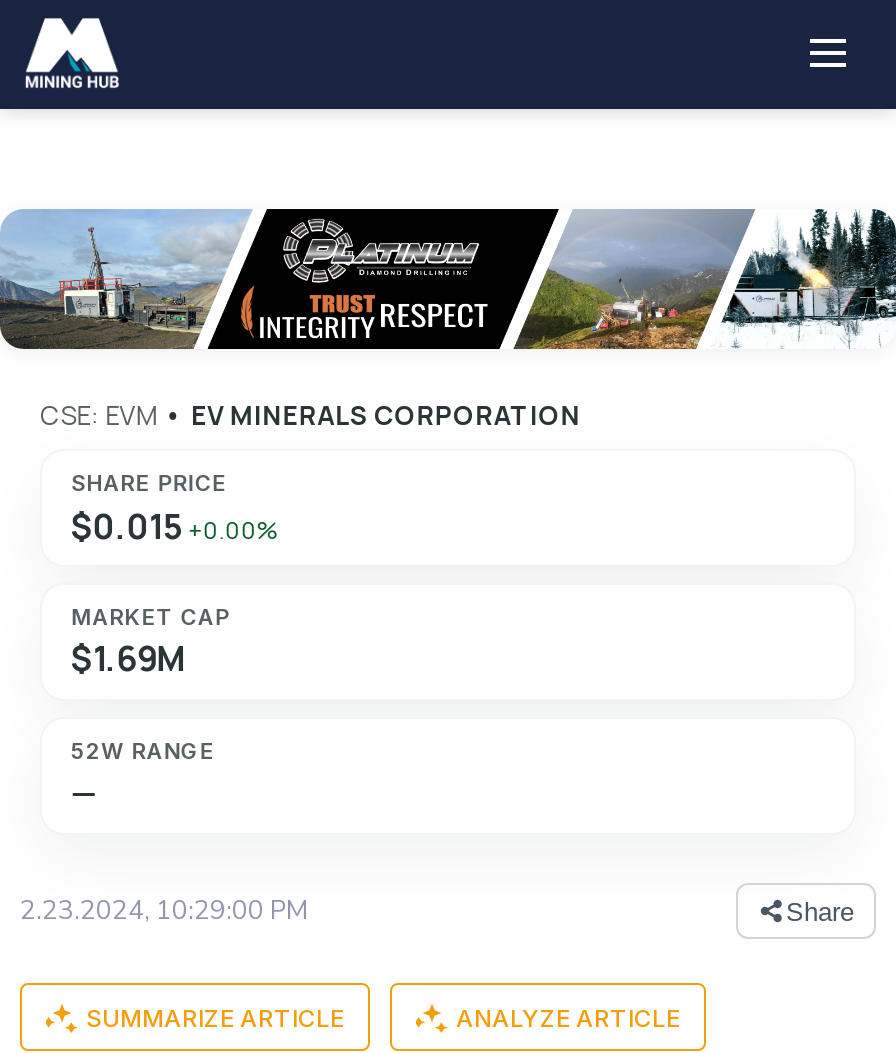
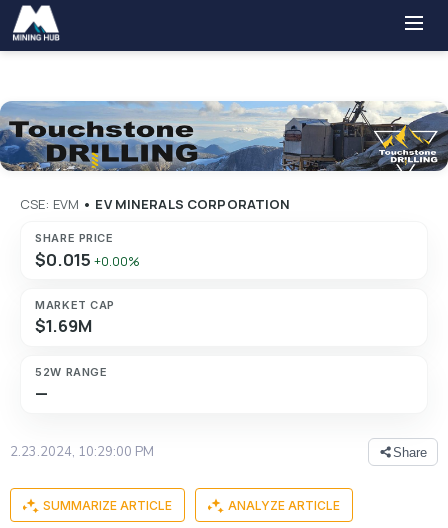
- [image]
+ [image]
